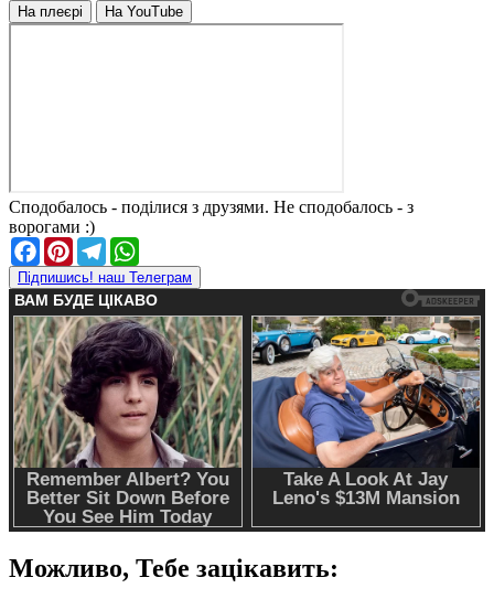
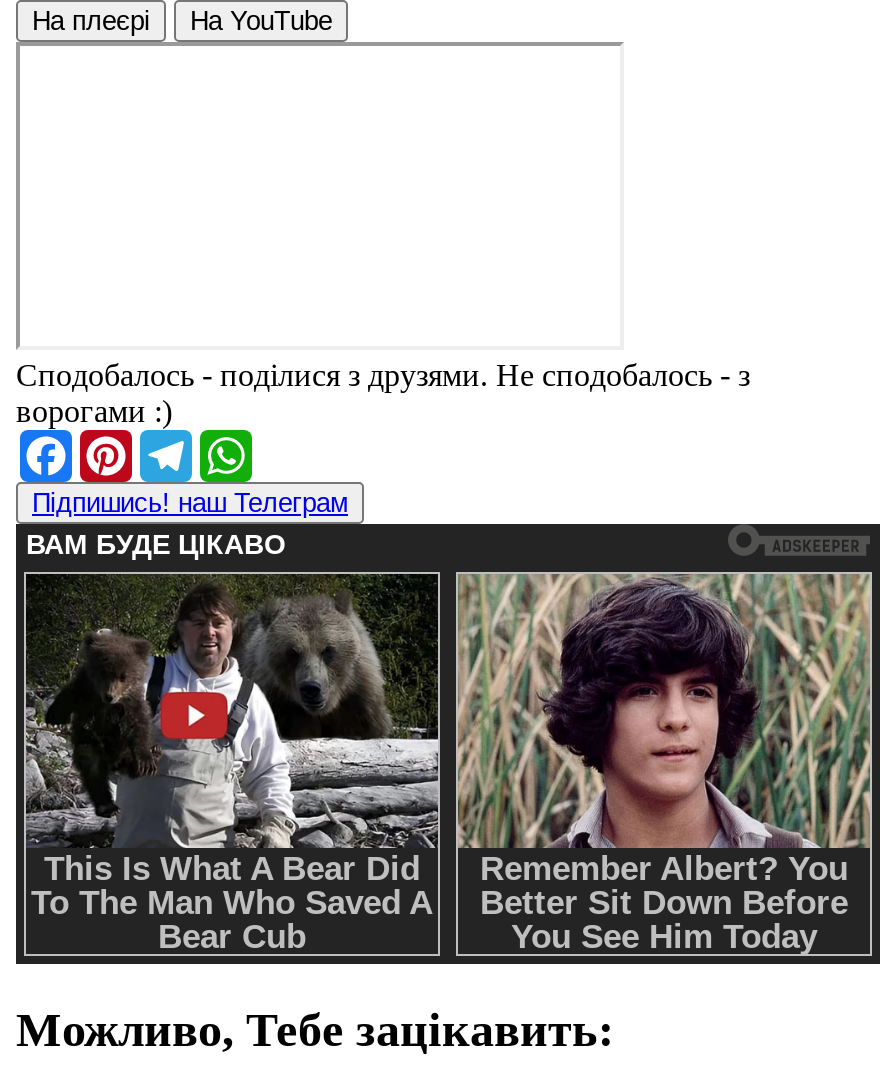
- [image]
+ [image]

- [image]
+ [image]
